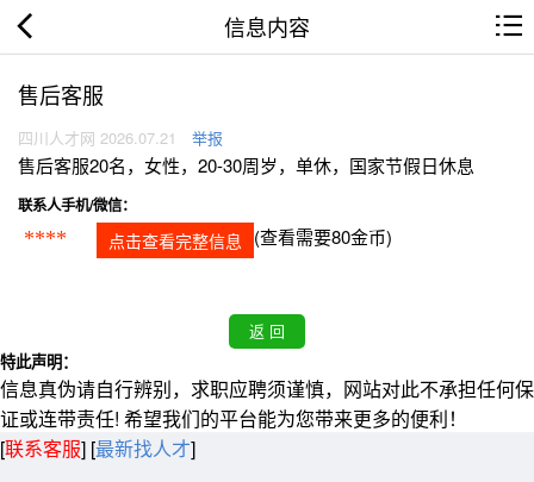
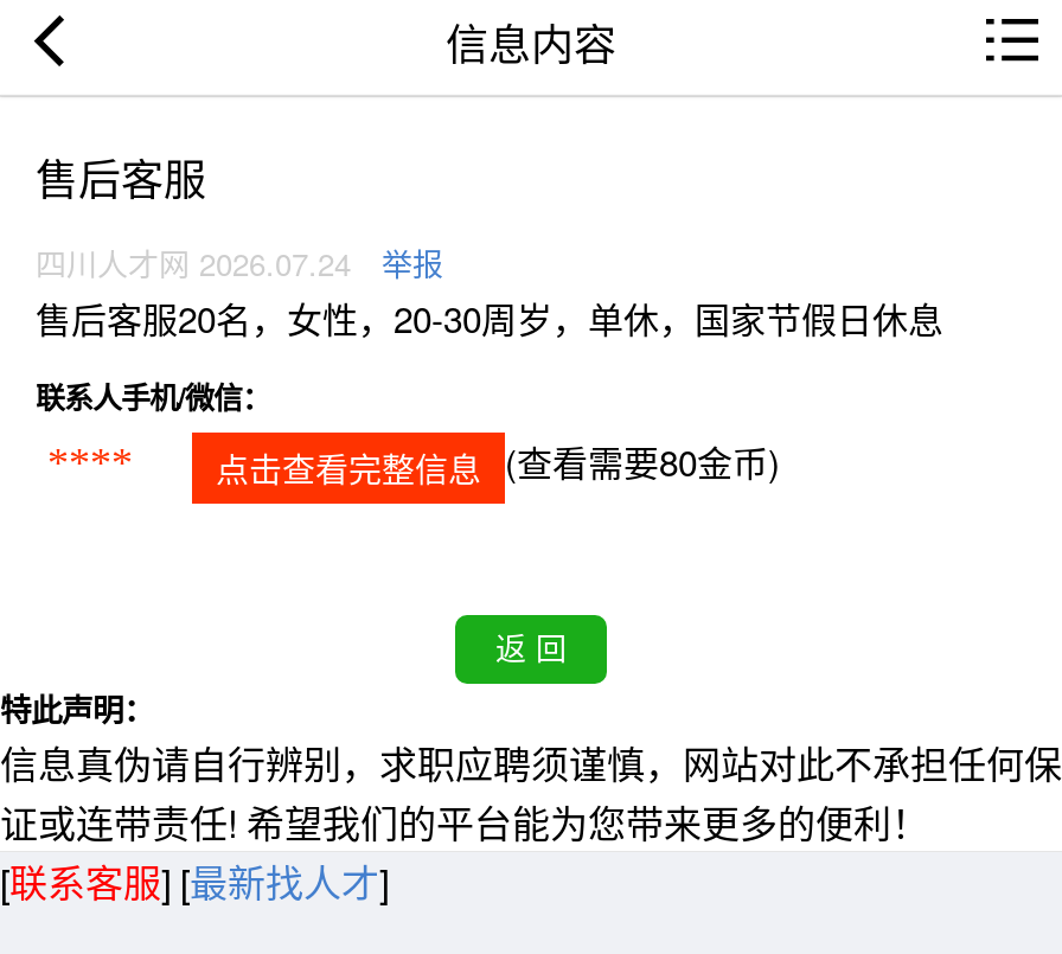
- 四川人才网 2026.07.21 举报
+ 四川人才网 2026.07.24 举报
